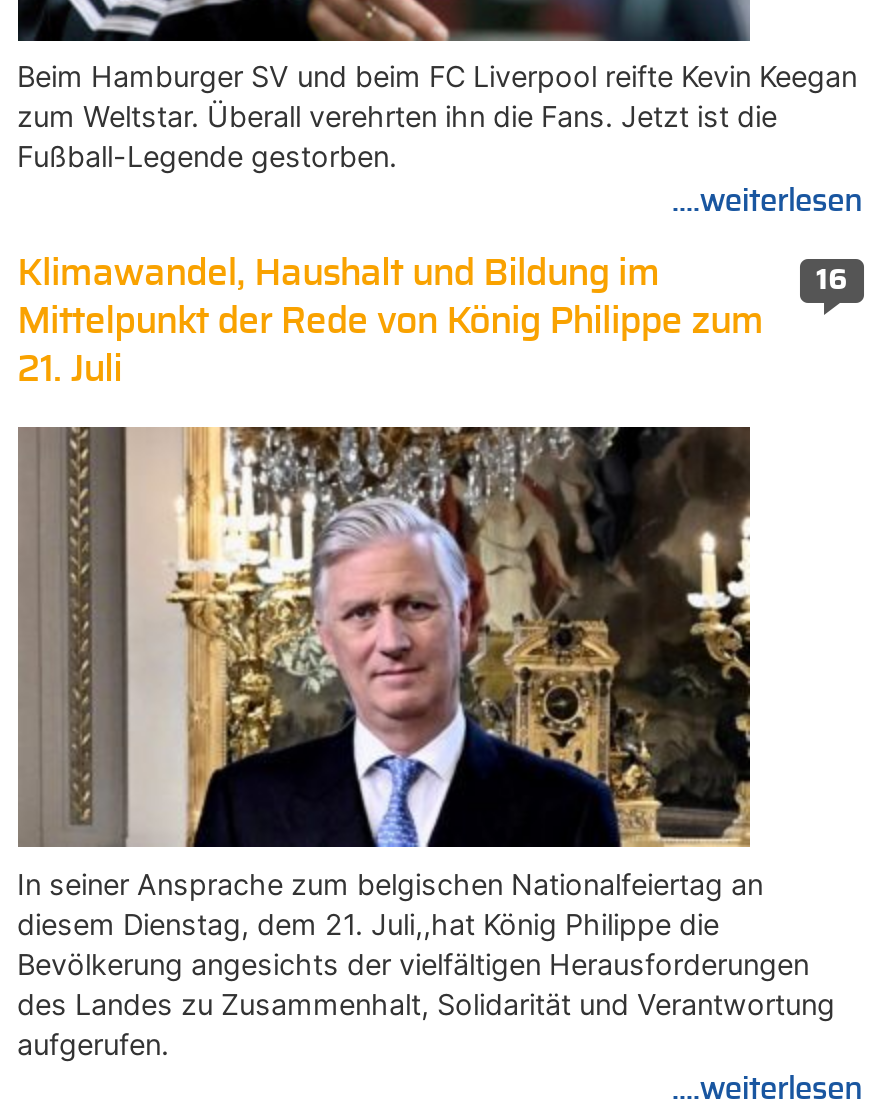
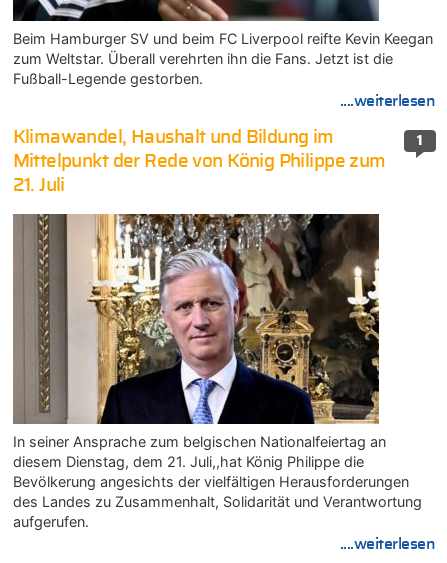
- 16
+ 1
